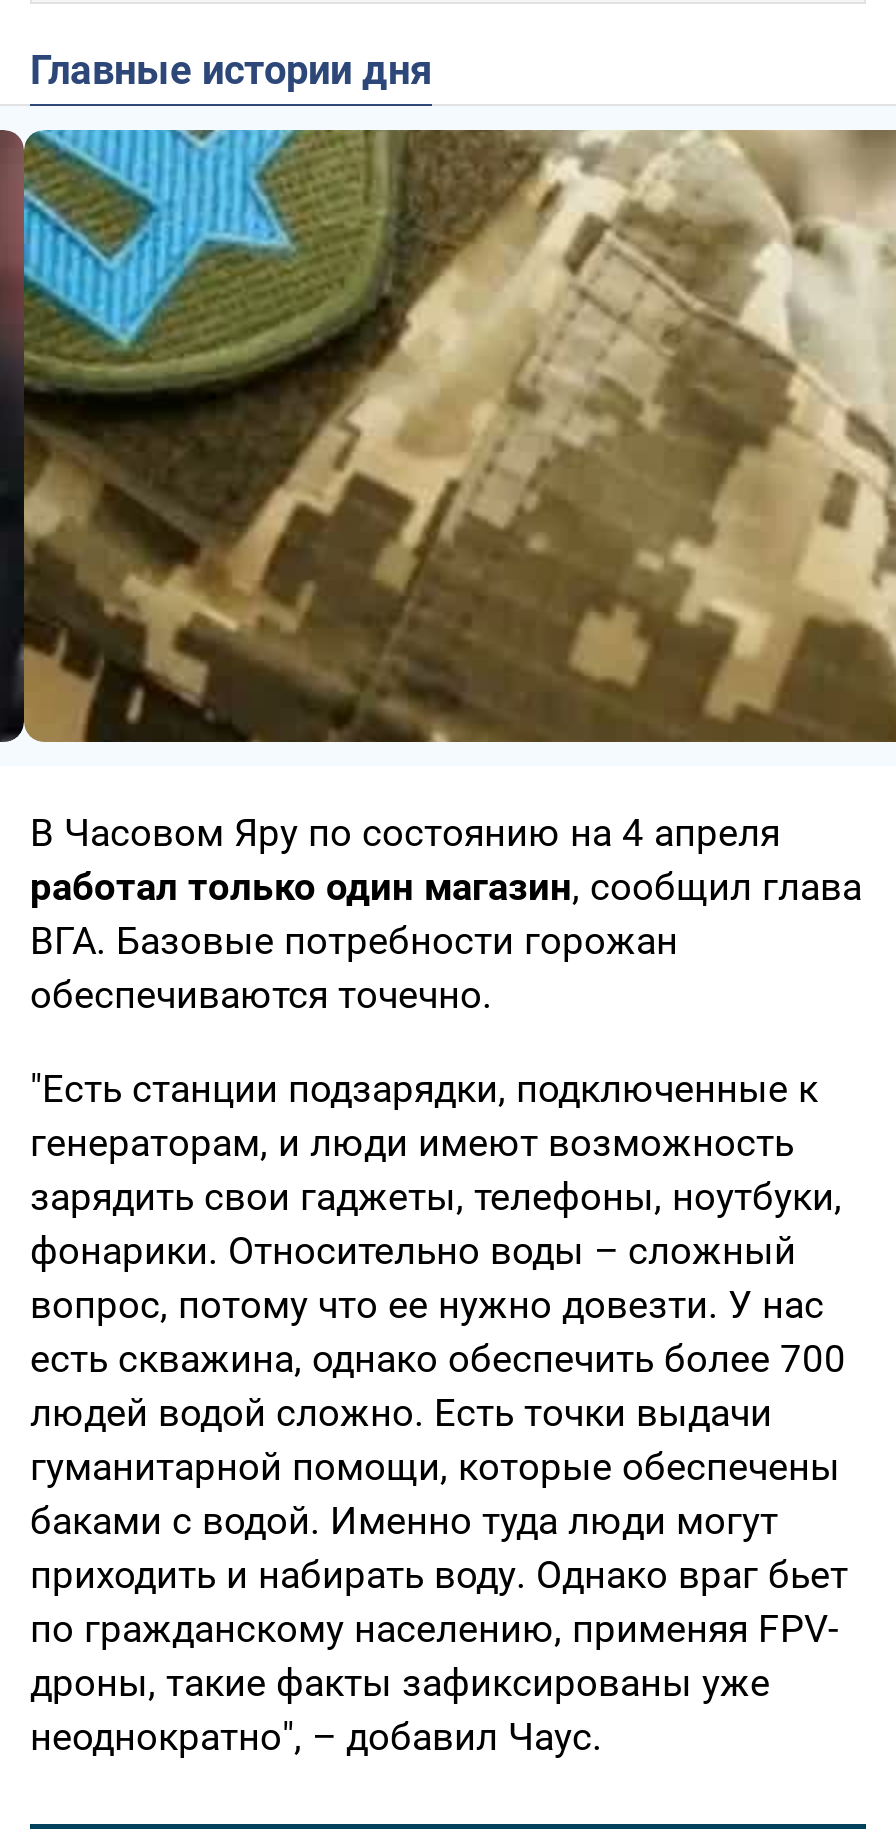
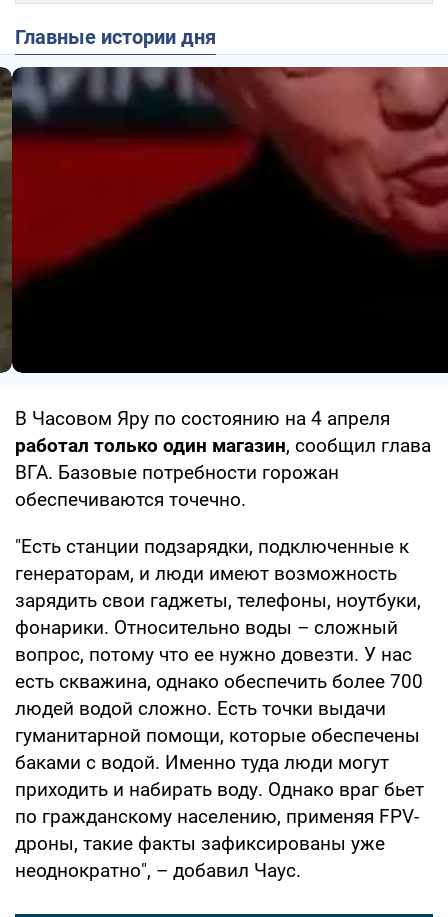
- [image]
+ [image]
